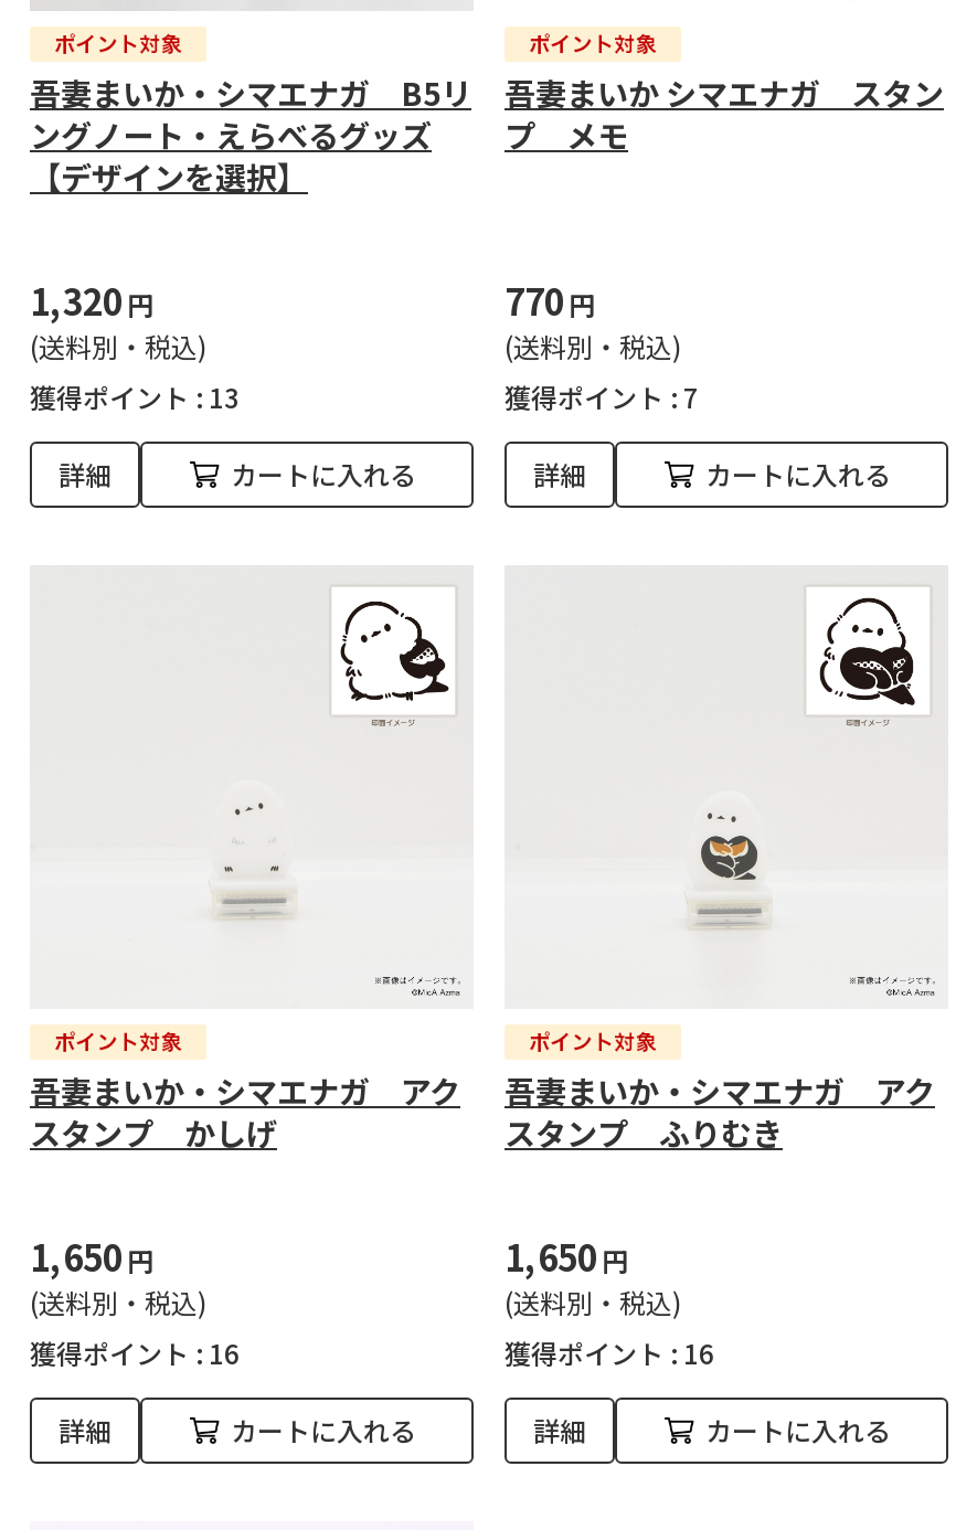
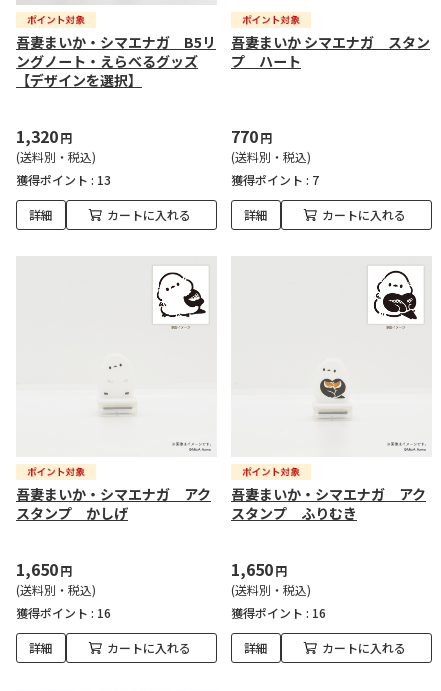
- プ メモ
+ プ ハート
